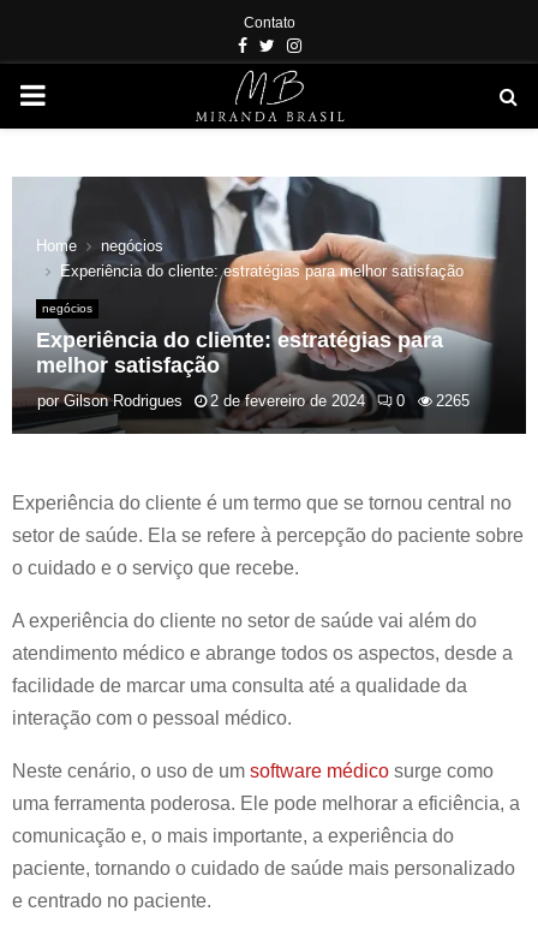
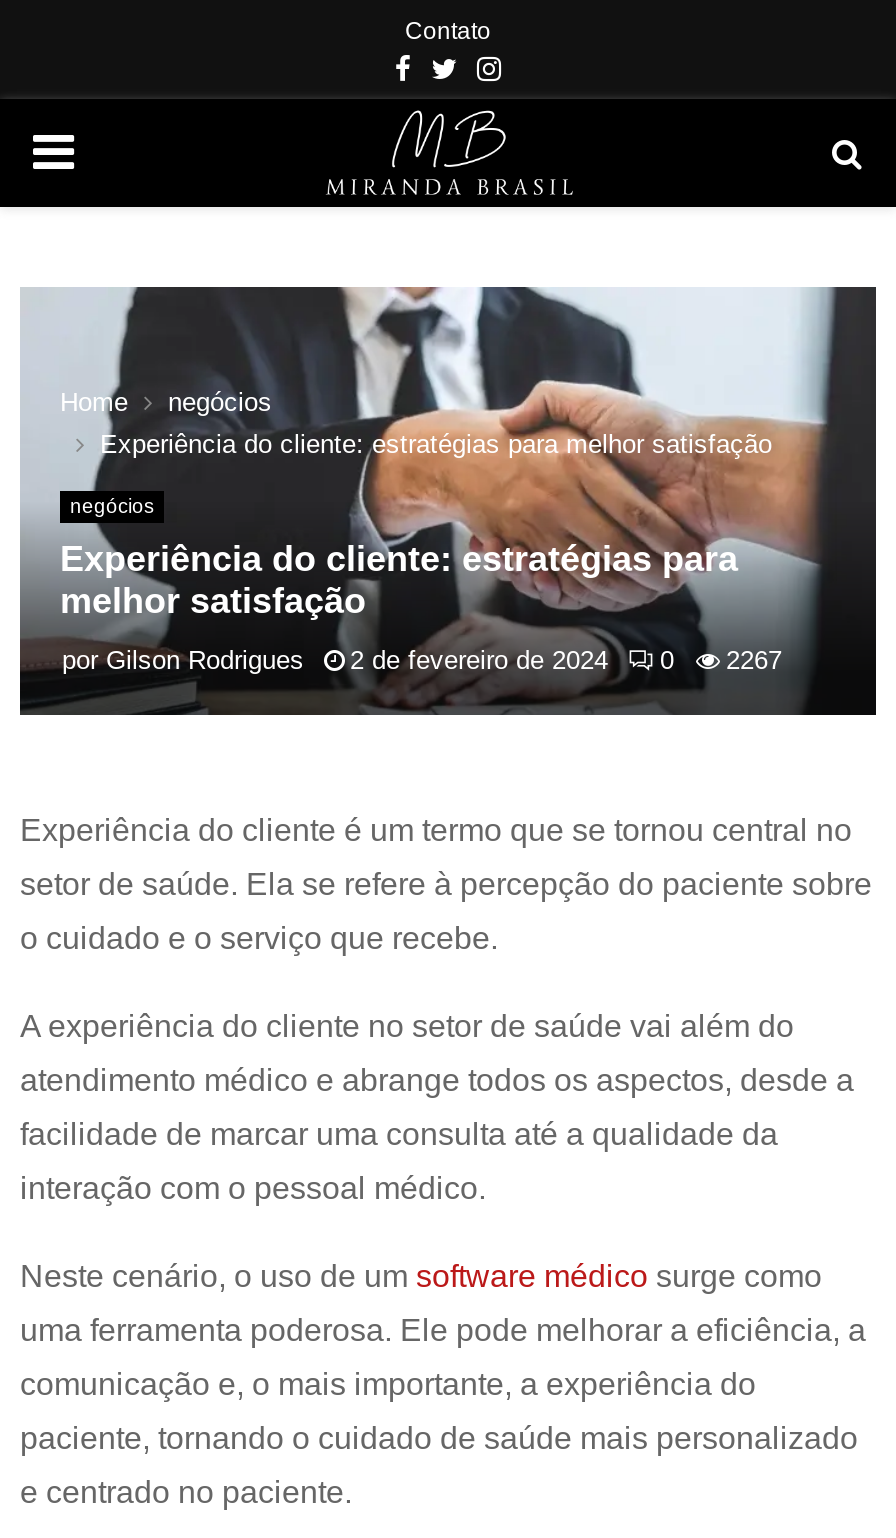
- por Gilson Rodrigues 2 de fevereiro de 2024 0 2265
+ por Gilson Rodrigues 2 de fevereiro de 2024 0 2267
